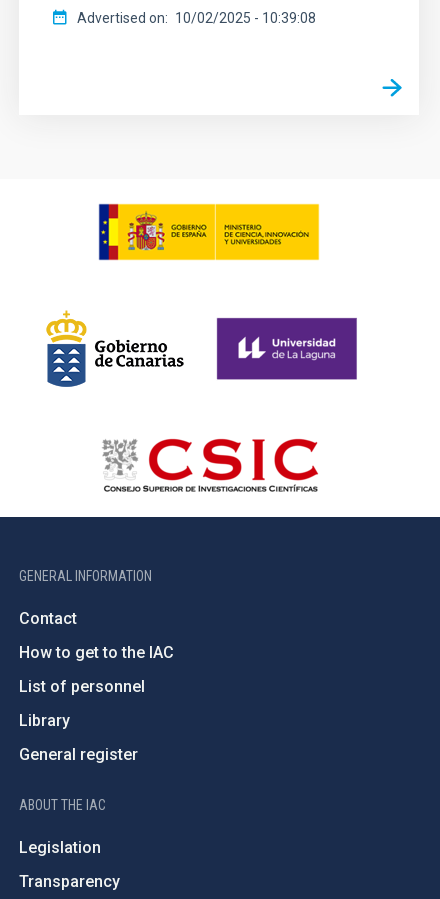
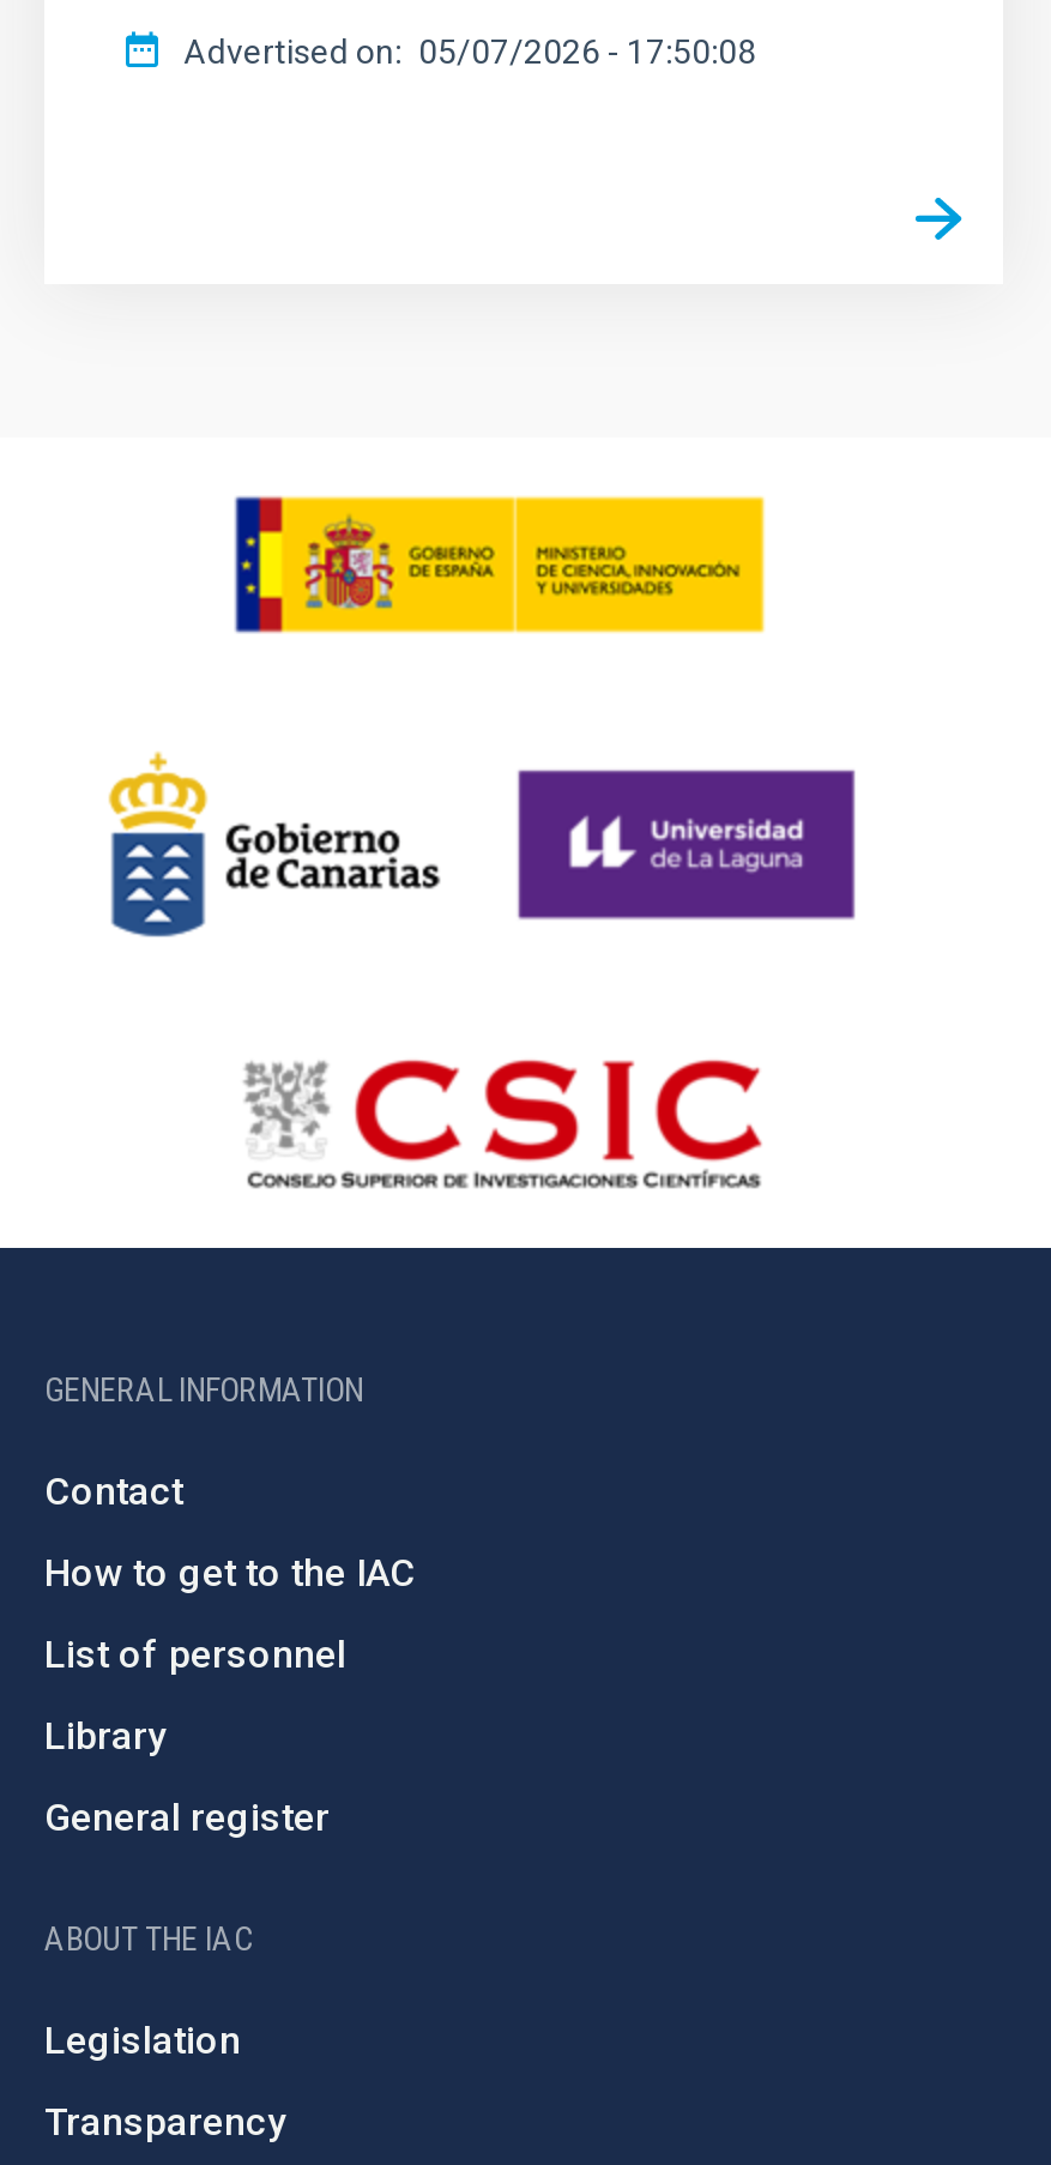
- Advertised on 10/02/2025 - 10:39:08
+ Advertised on 05/07/2026 - 17:50:08
